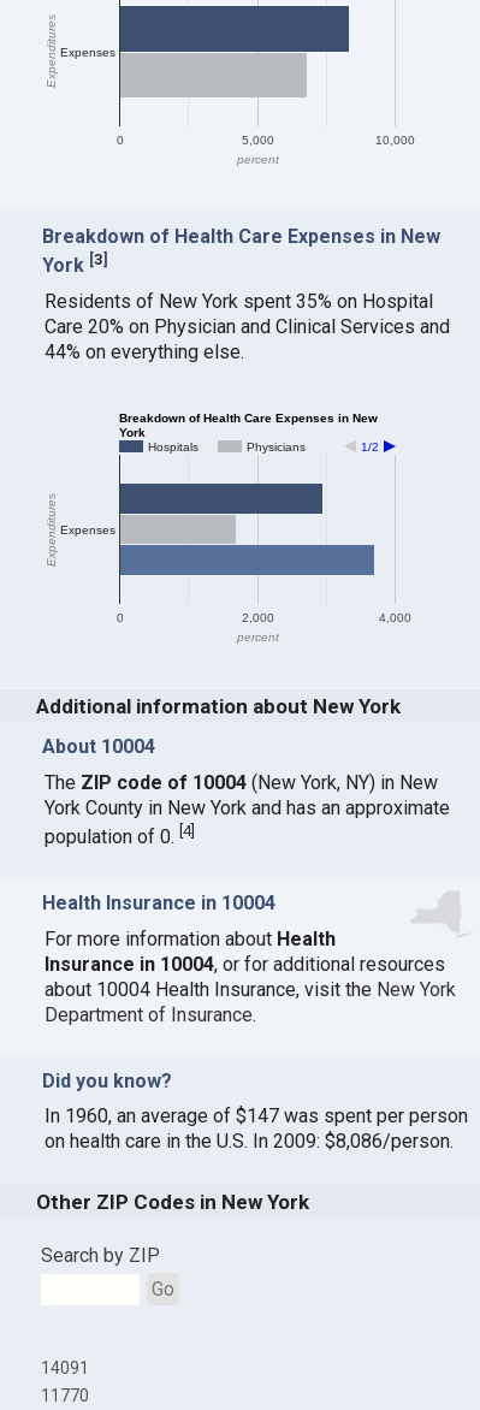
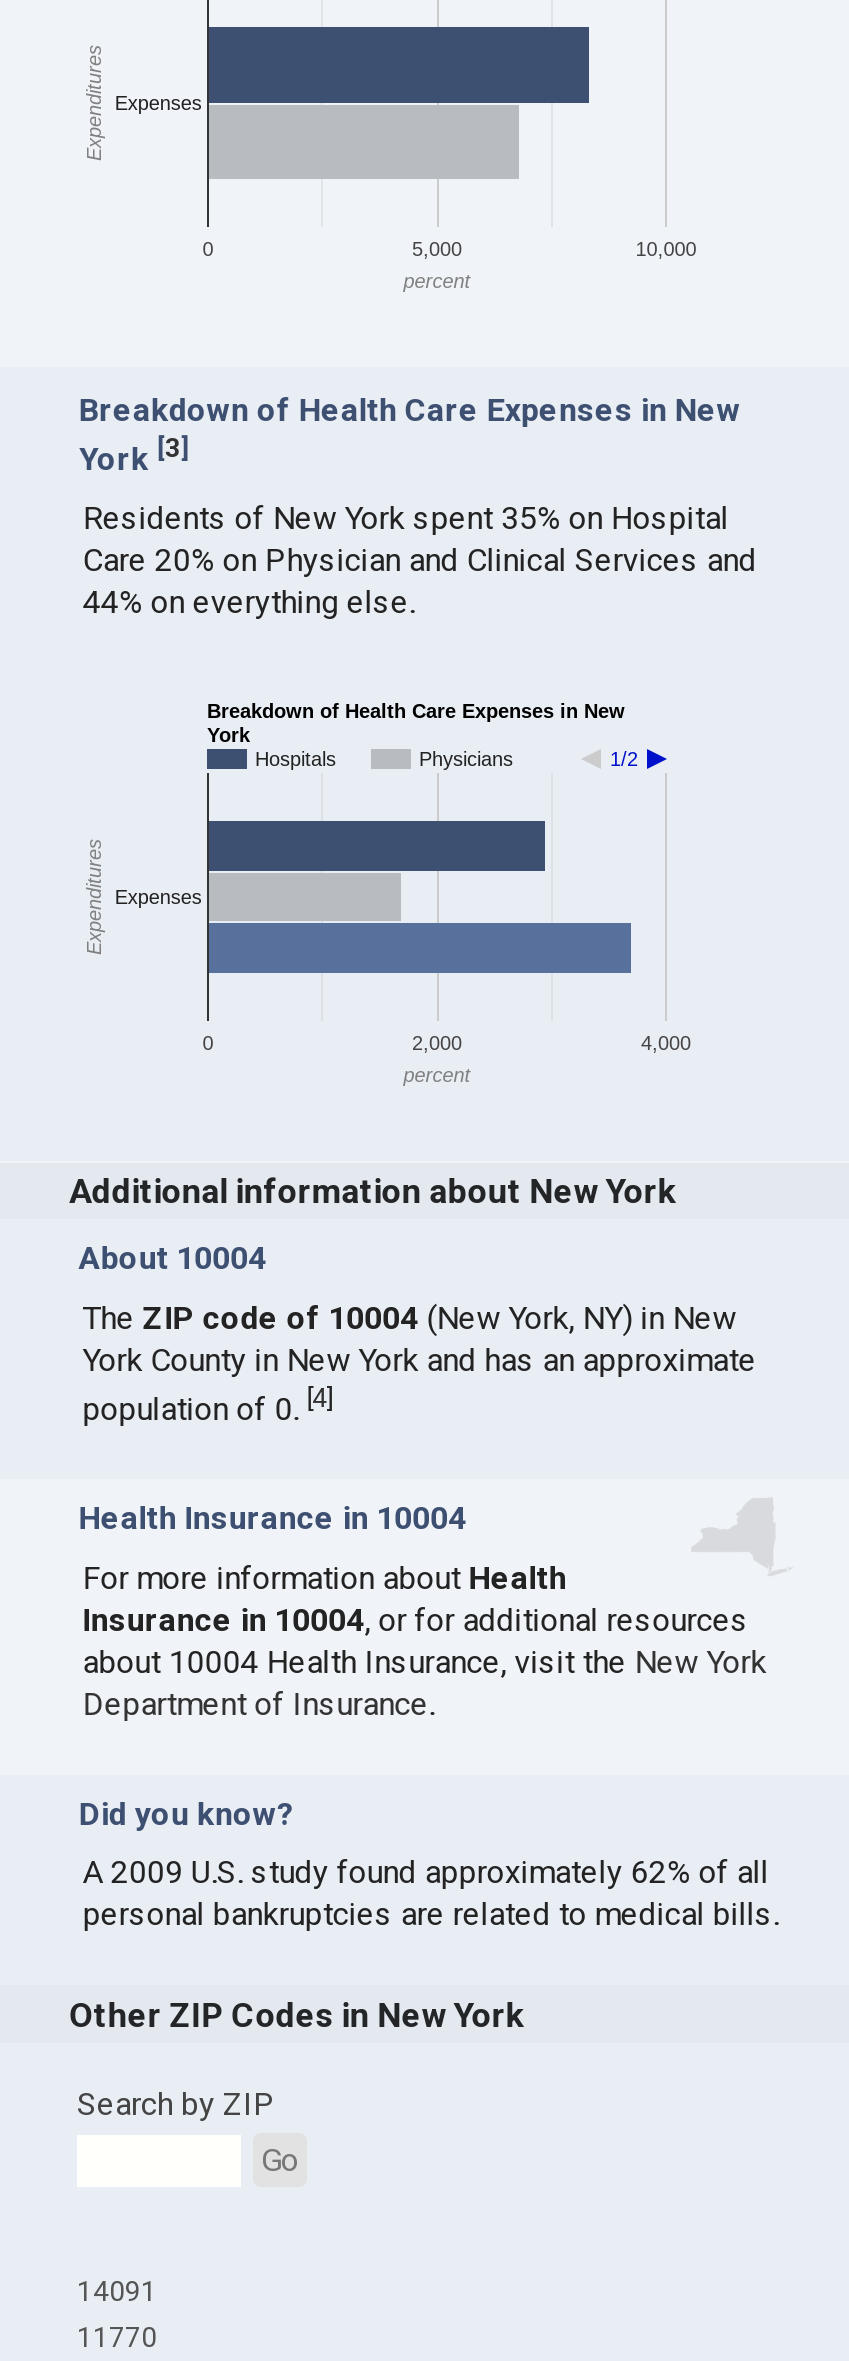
- In 1960, an average of $147 was spent per person
- on health care in the U.S. In 2009: $8,086/person.
+ A 2009 U.S. study found approximately 62% of all
+ personal bankruptcies are related to medical bills.
